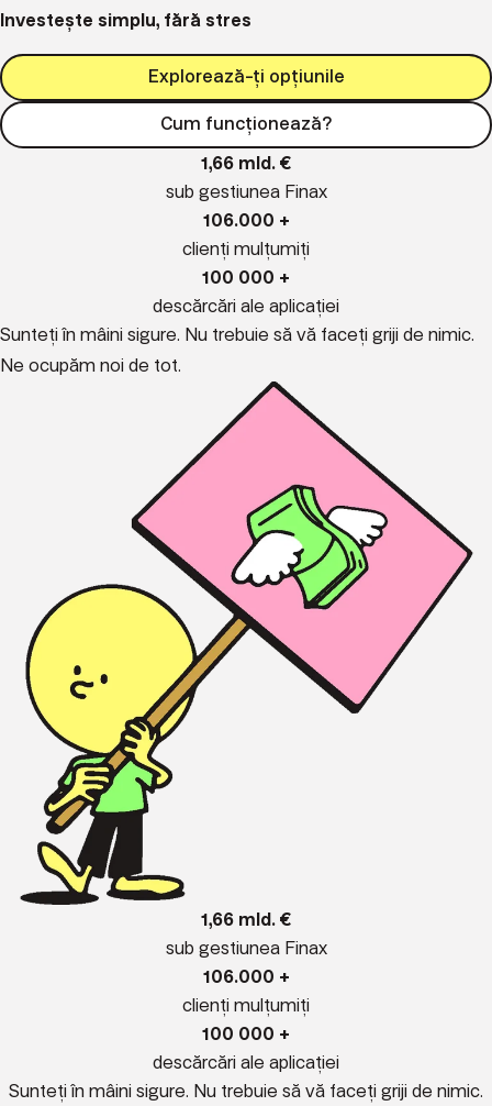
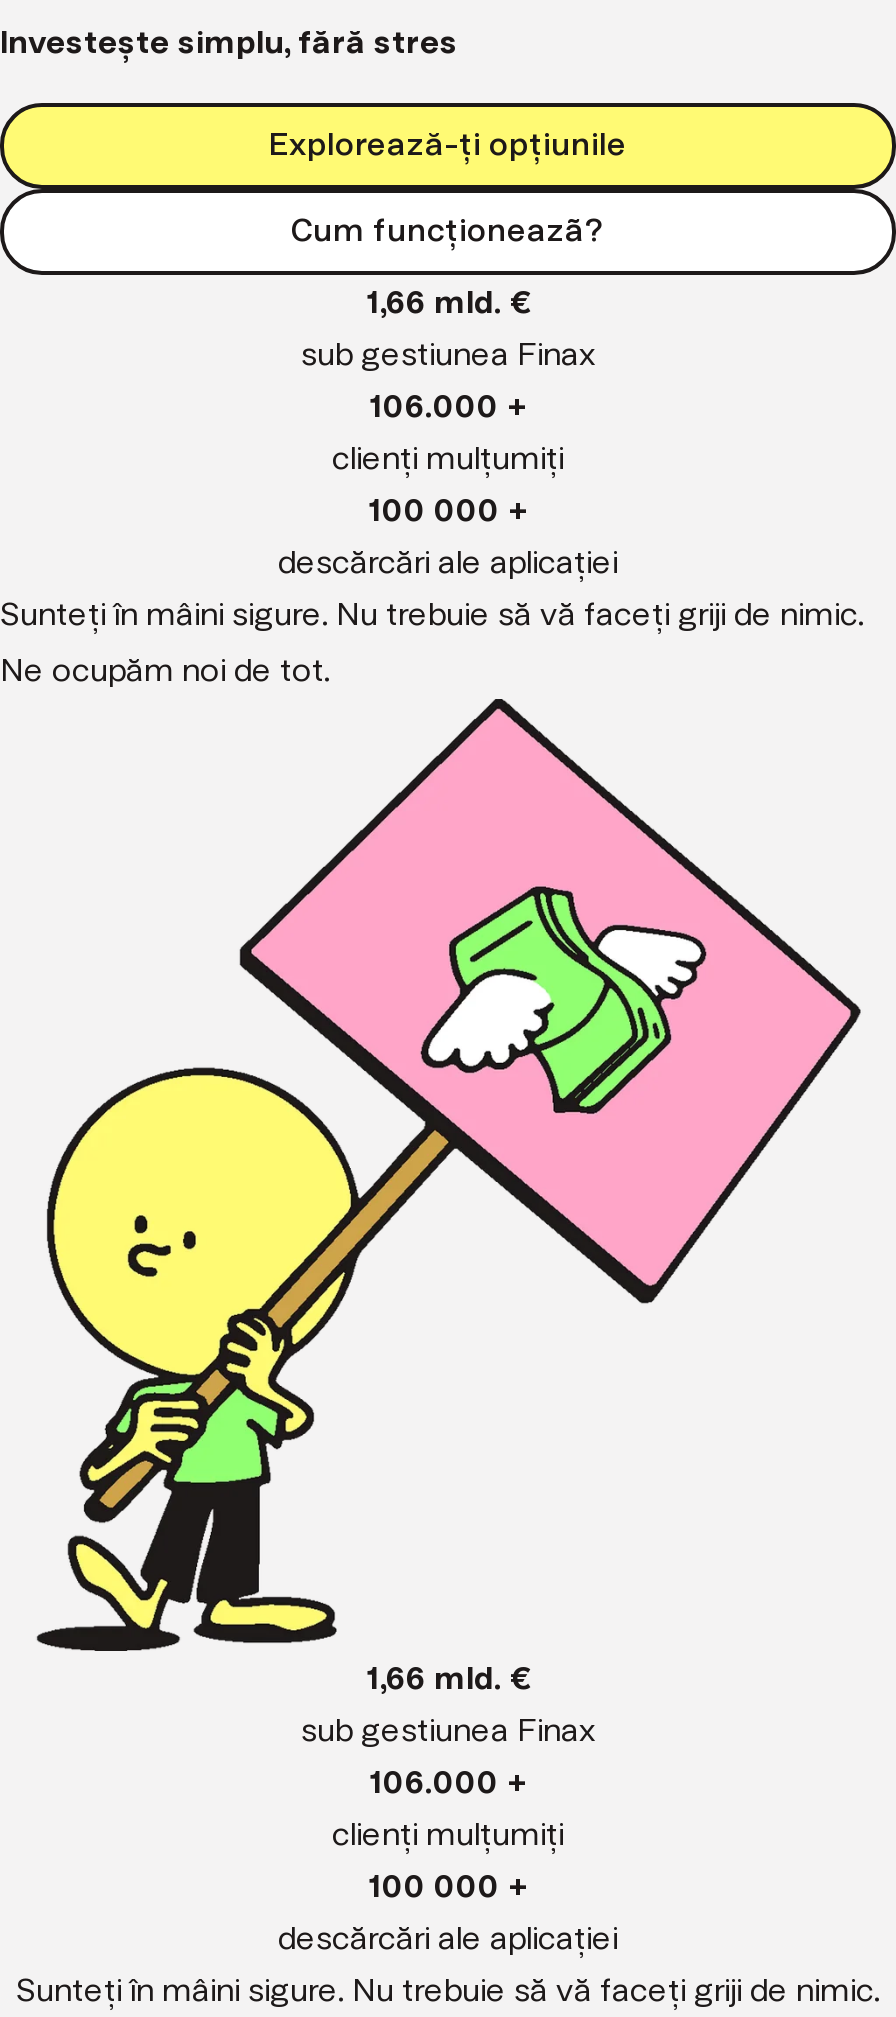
- Cum funcționează?
+ Cum funcționeazã?
